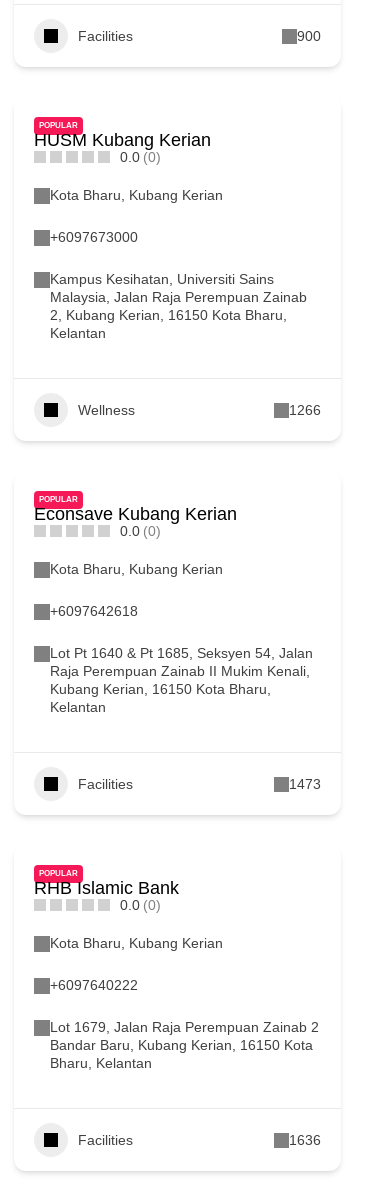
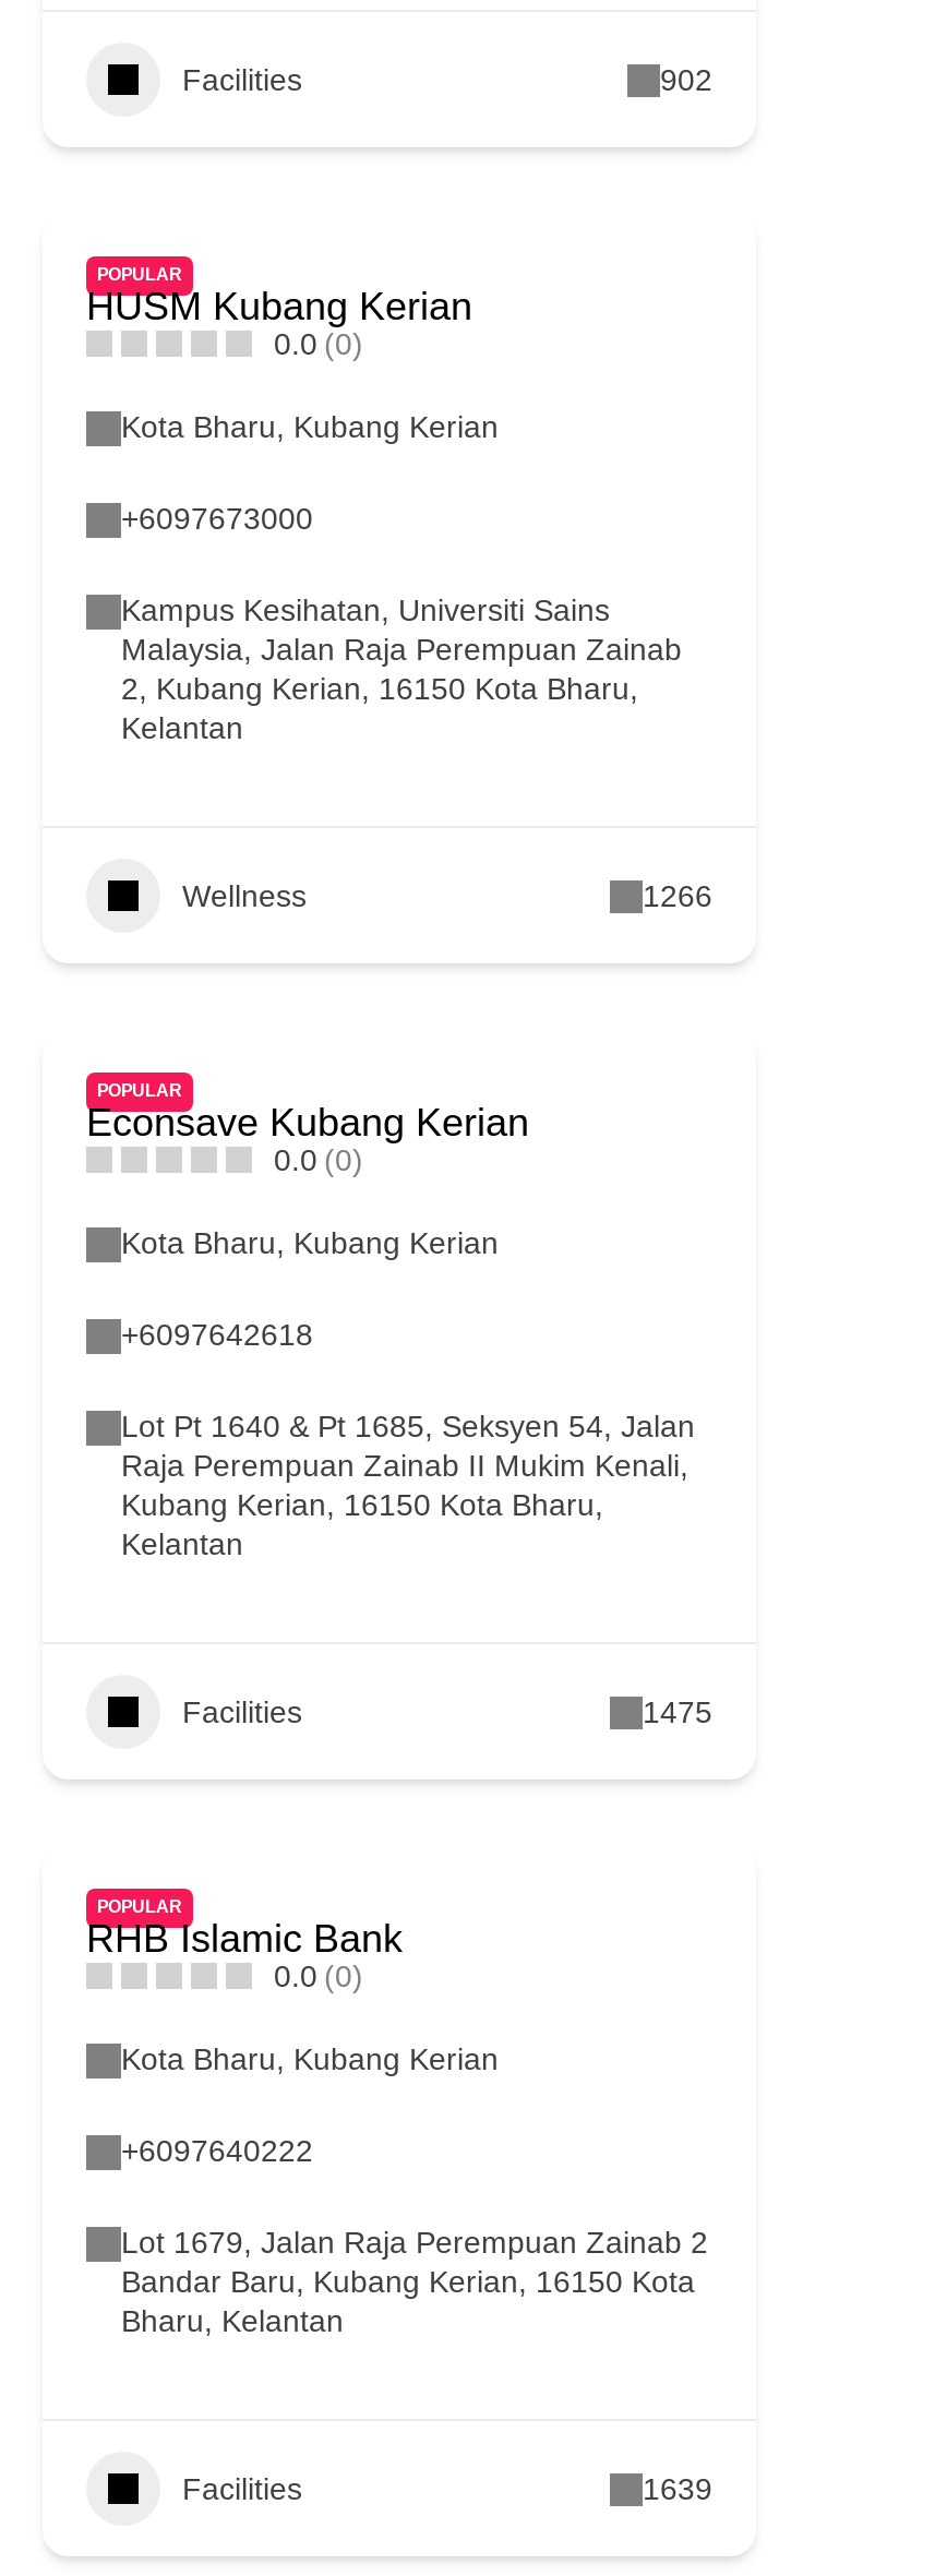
- 900
+ 902

- 1473
+ 1475

- 1636
+ 1639
